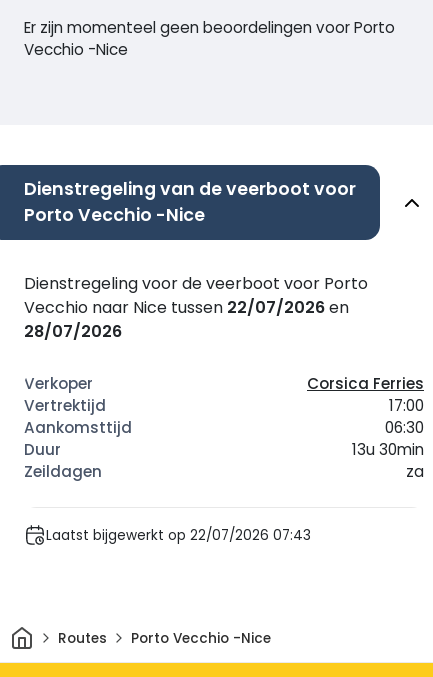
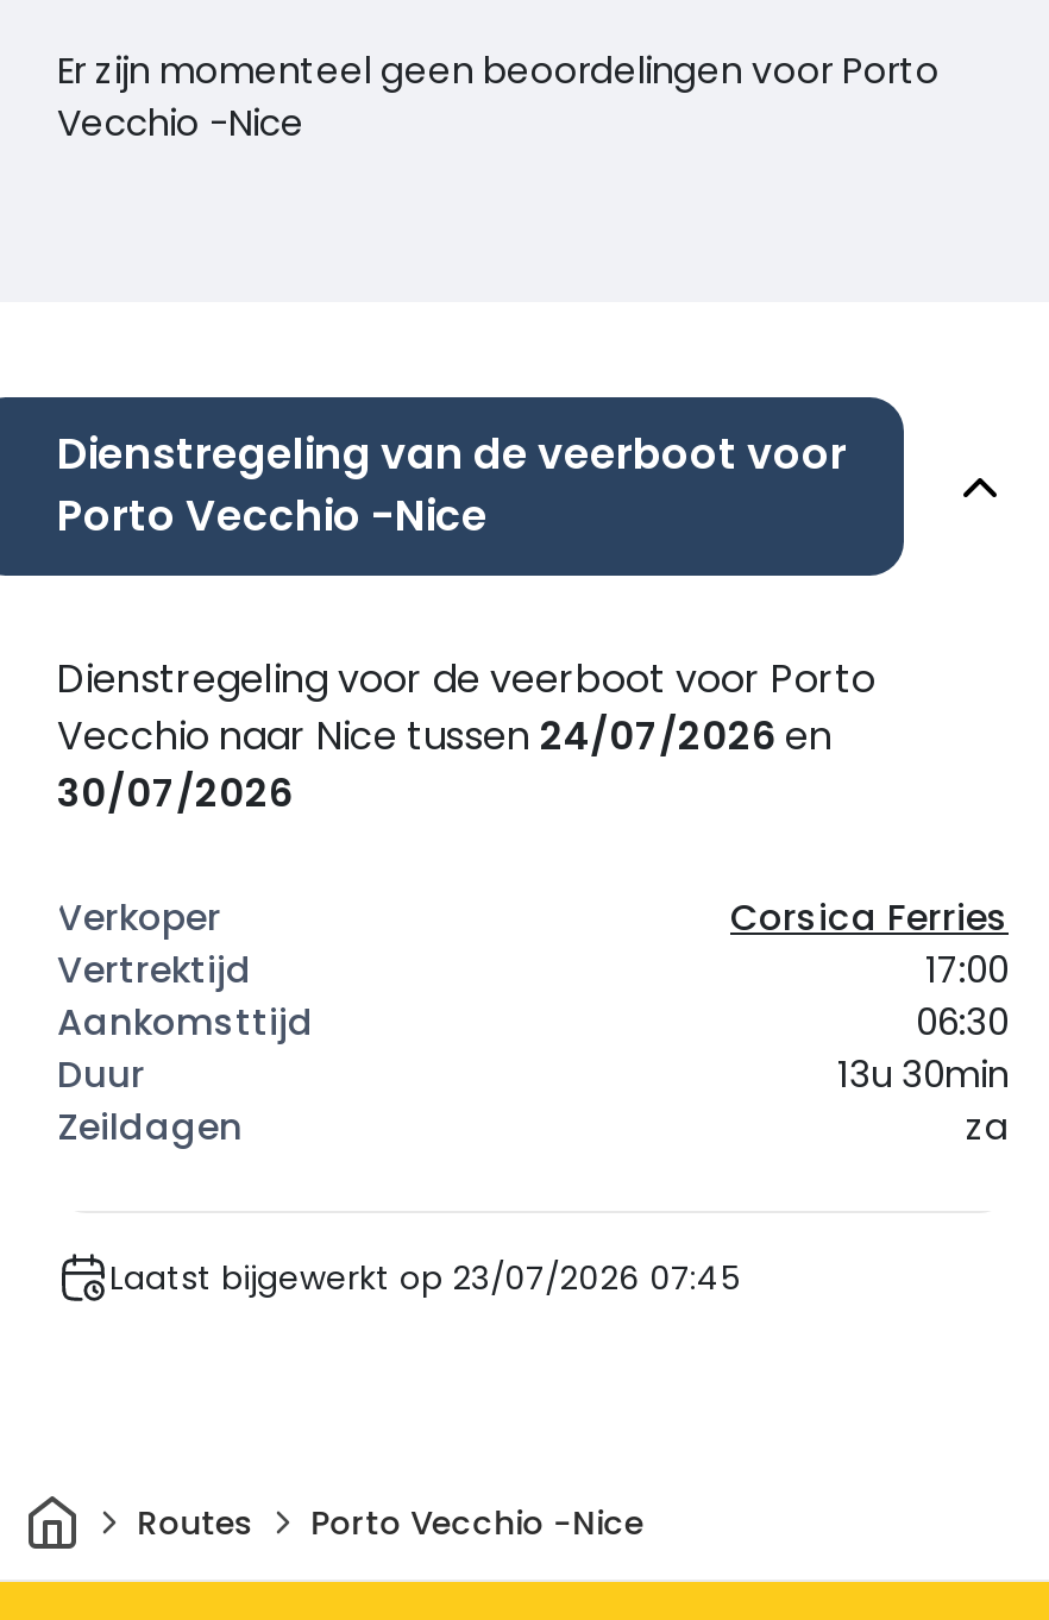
- Vecchio naar Nice tussen 22/07/2026 en
+ Vecchio naar Nice tussen 24/07/2026 en

- 28/07/2026
+ 30/07/2026

- Laatst bijgewerkt op 22/07/2026 07:43
+ Laatst bijgewerkt op 23/07/2026 07:45
